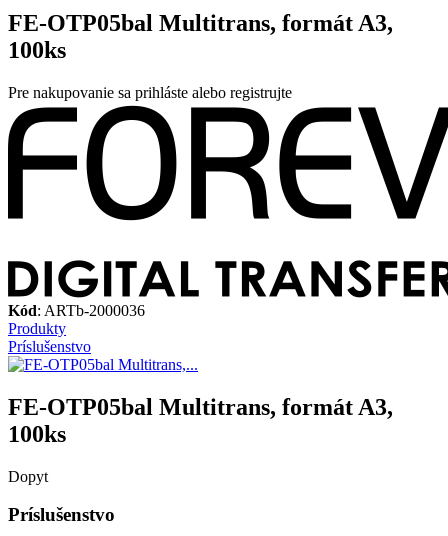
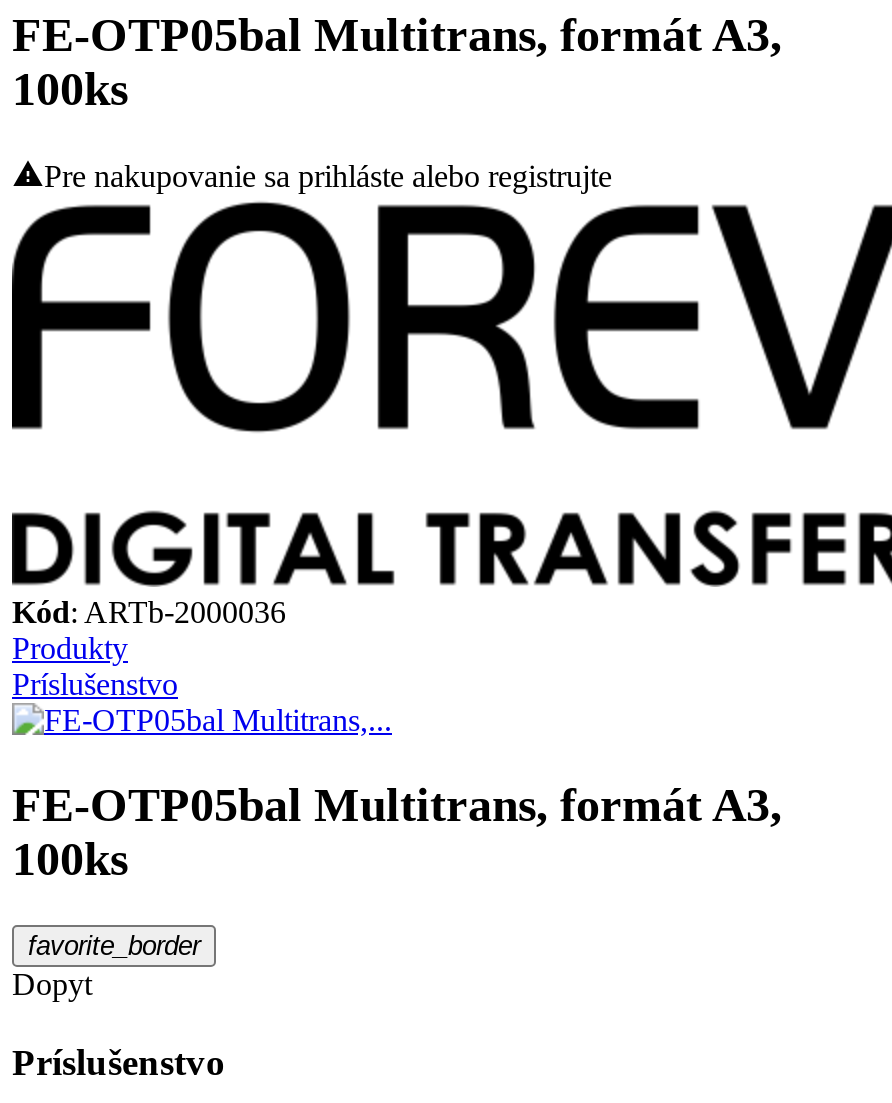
+ favorite_border
